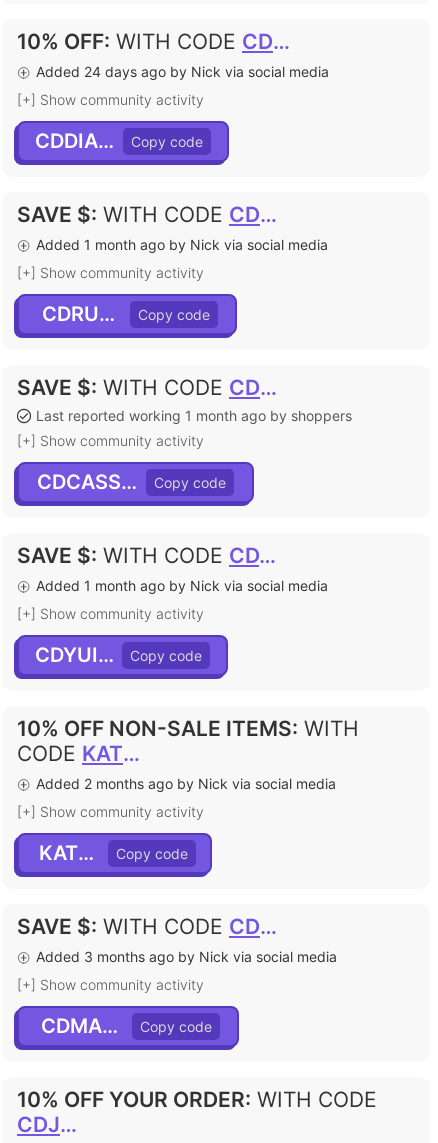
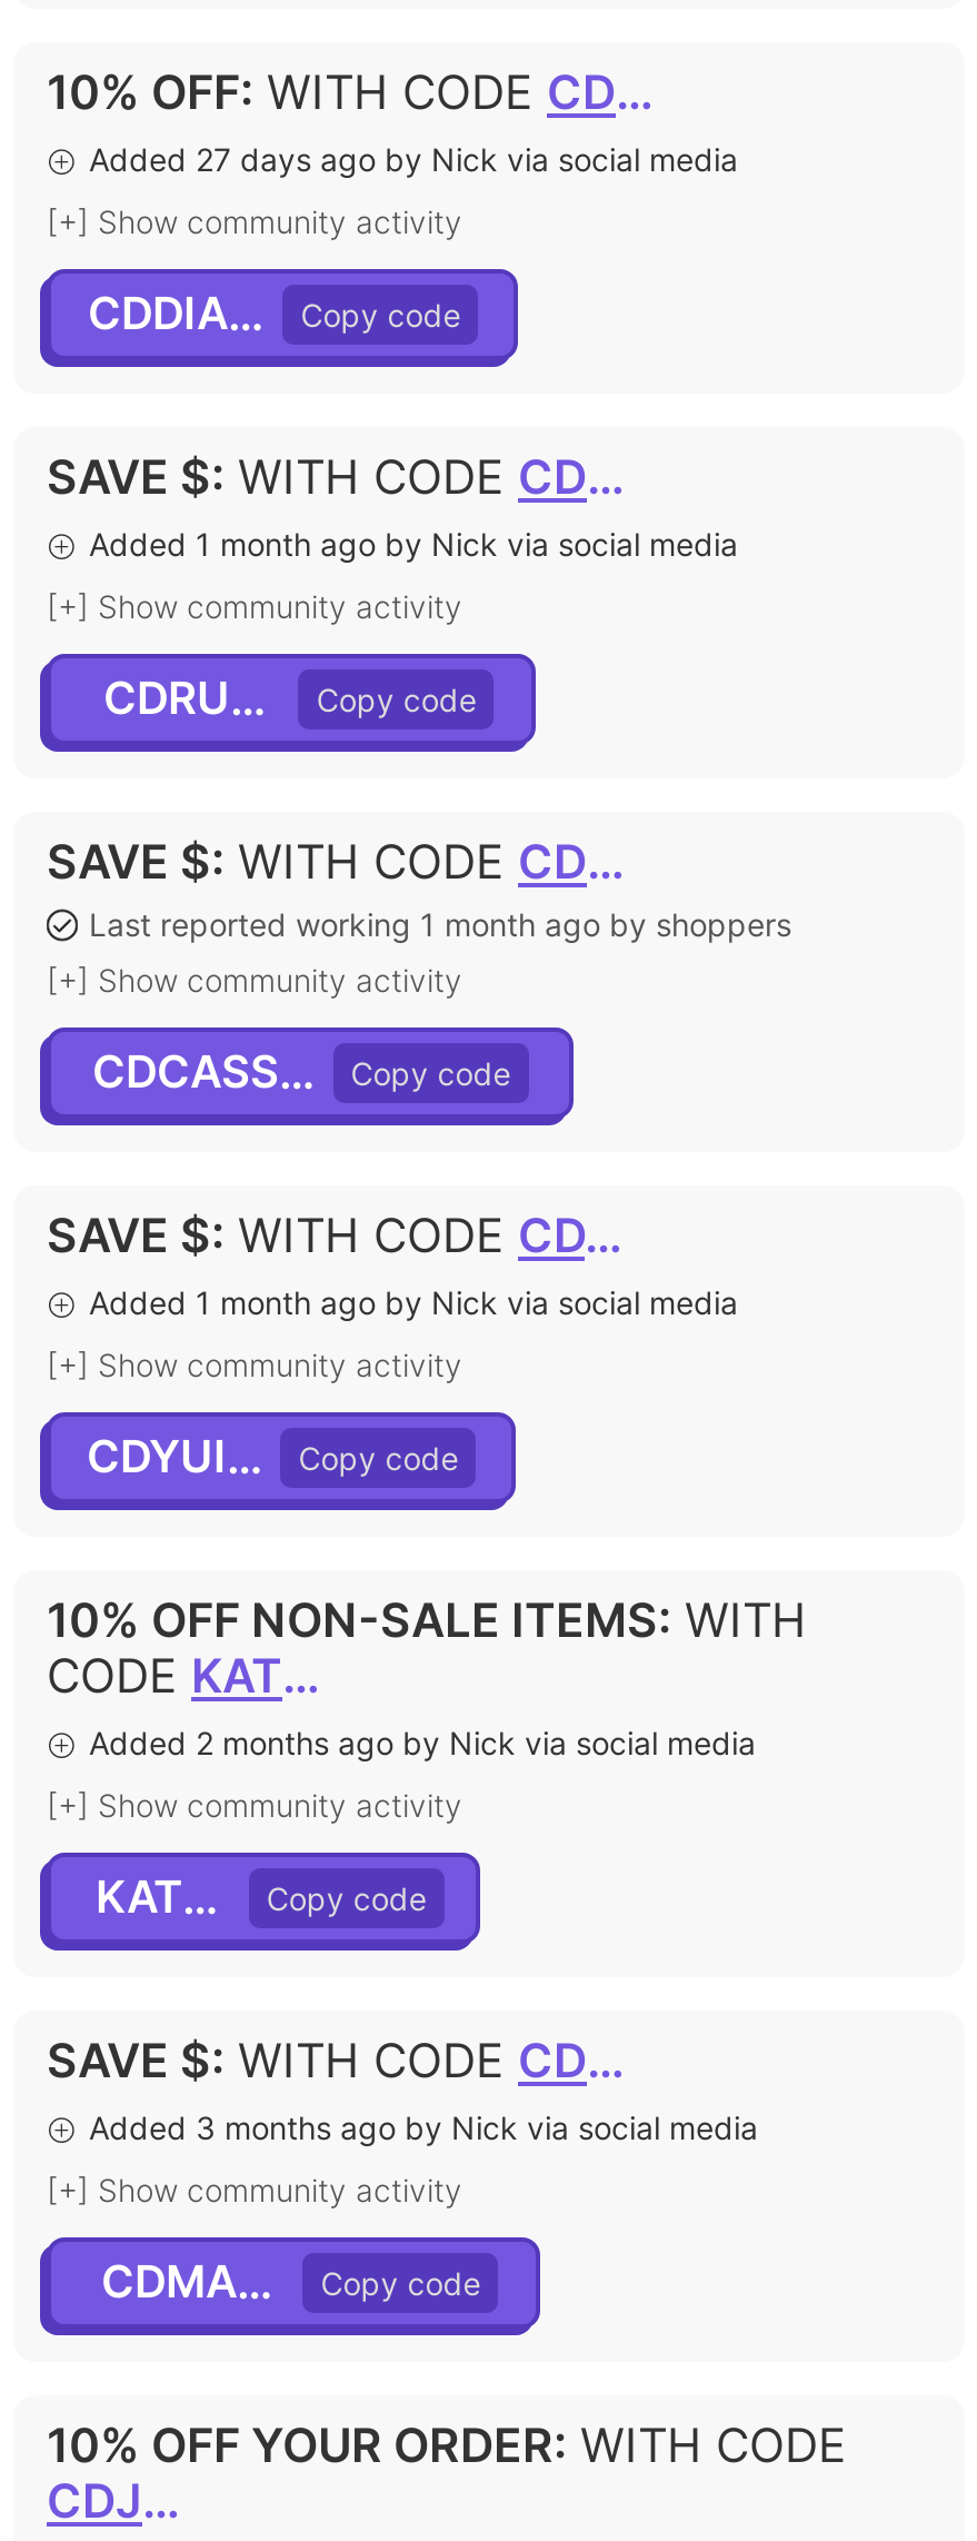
- Added 24 days ago by Nick via social media
+ Added 27 days ago by Nick via social media
